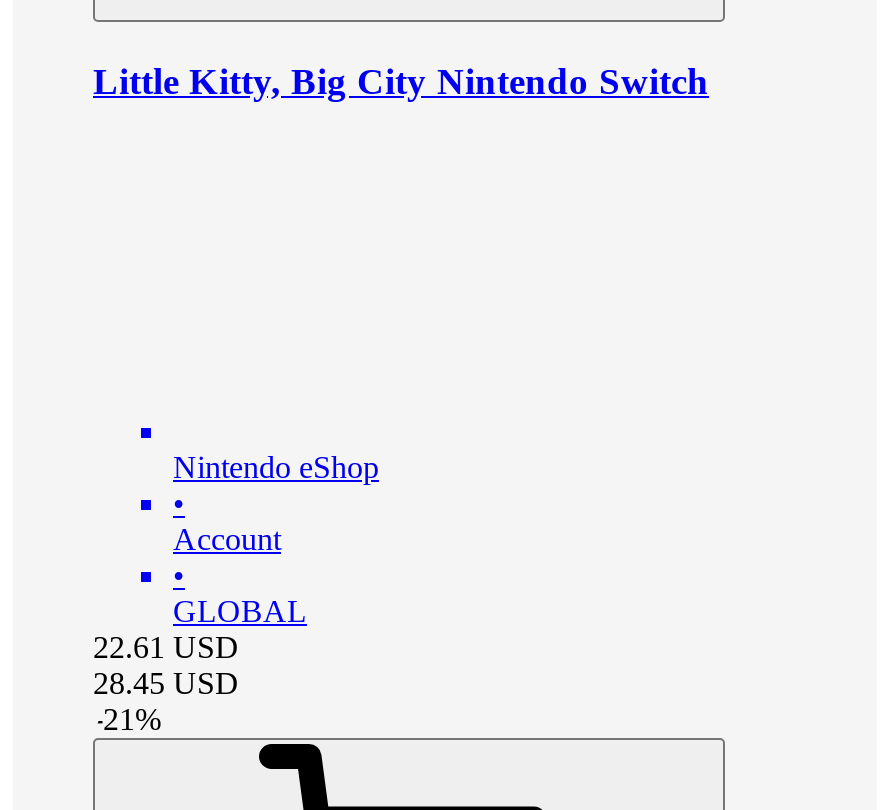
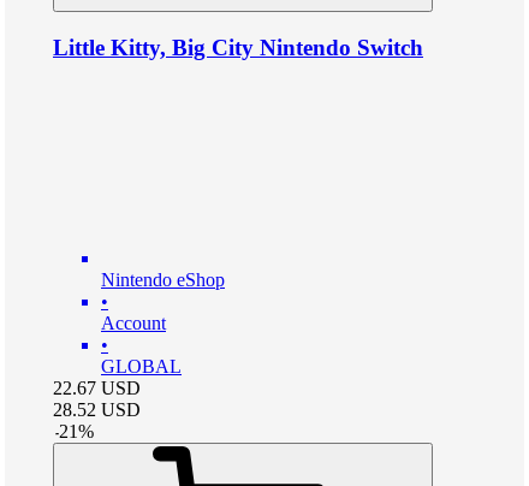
- 22.61 USD
+ 22.67 USD

- 28.45 USD
+ 28.52 USD
